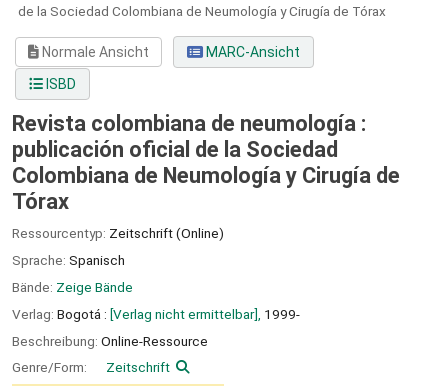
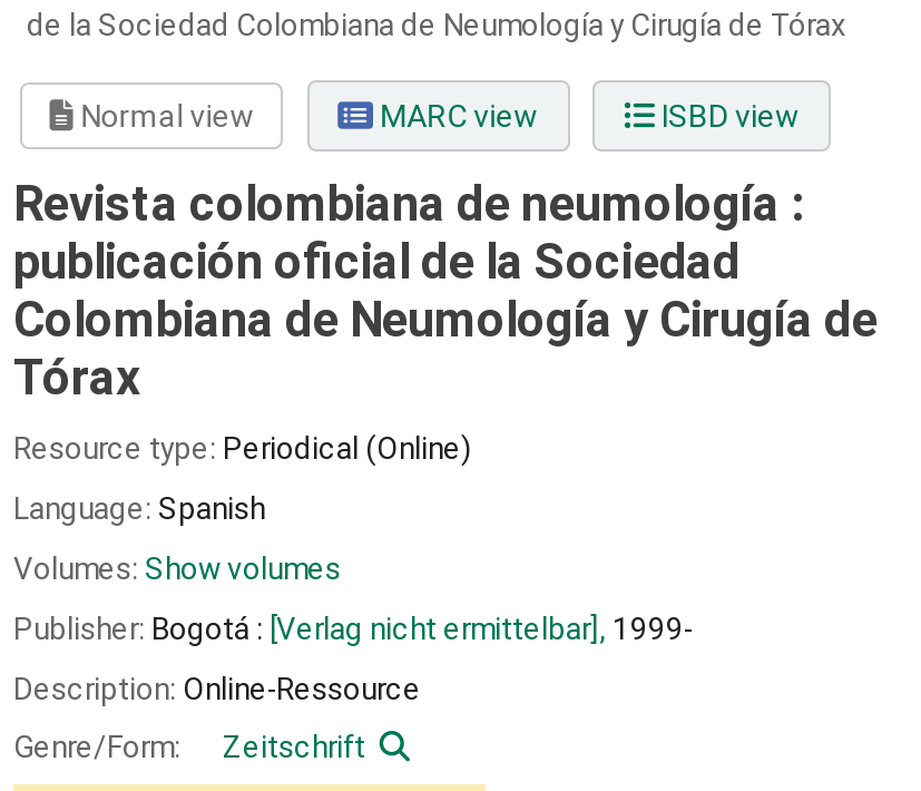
- Normale Ansicht
- MARC-Ansicht
- ISBD
+ Normal view
+ MARC view
+ ISBD view

- Ressourcentyp: Zeitschrift (Online)
+ Resource type: Periodical (Online)

- Sprache: Spanisch
+ Language: Spanish

- Bände: Zeige Bände
+ Volumes: Show volumes

- Verlag: Bogotá : [Verlag nicht ermittelbar], 1999-
+ Publisher: Bogotá : [Verlag nicht ermittelbar], 1999-

- Beschreibung: Online-Ressource
+ Description: Online-Ressource
